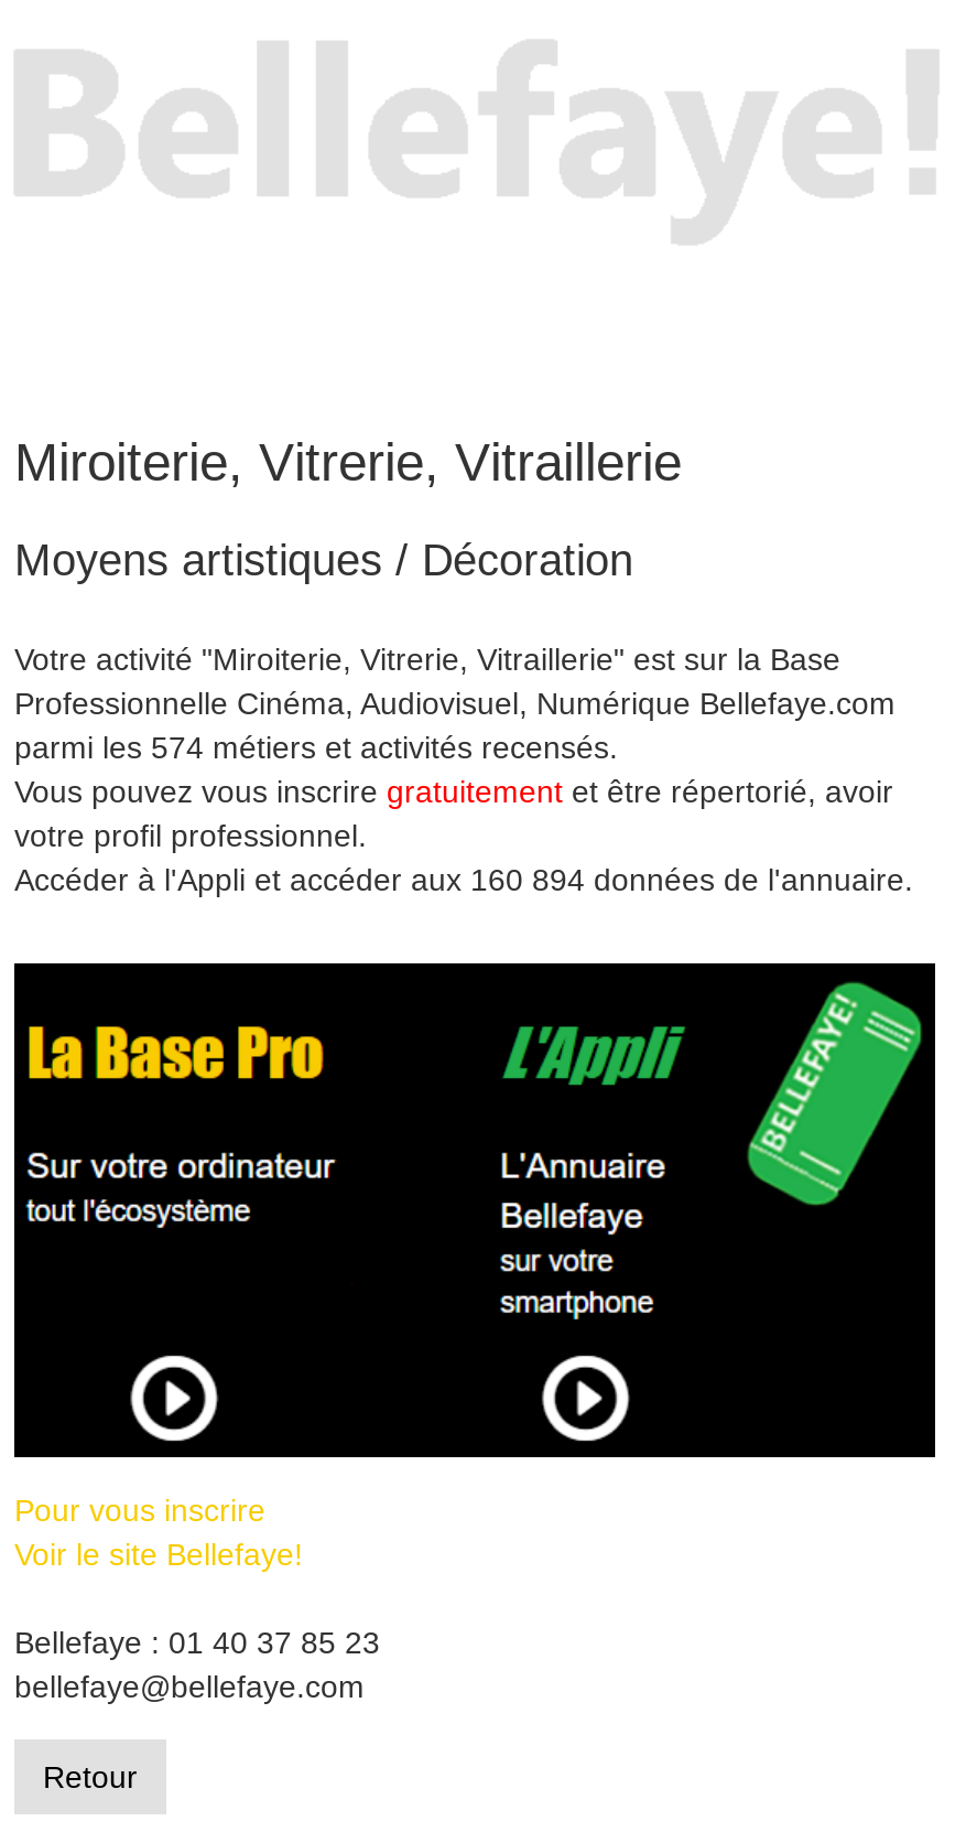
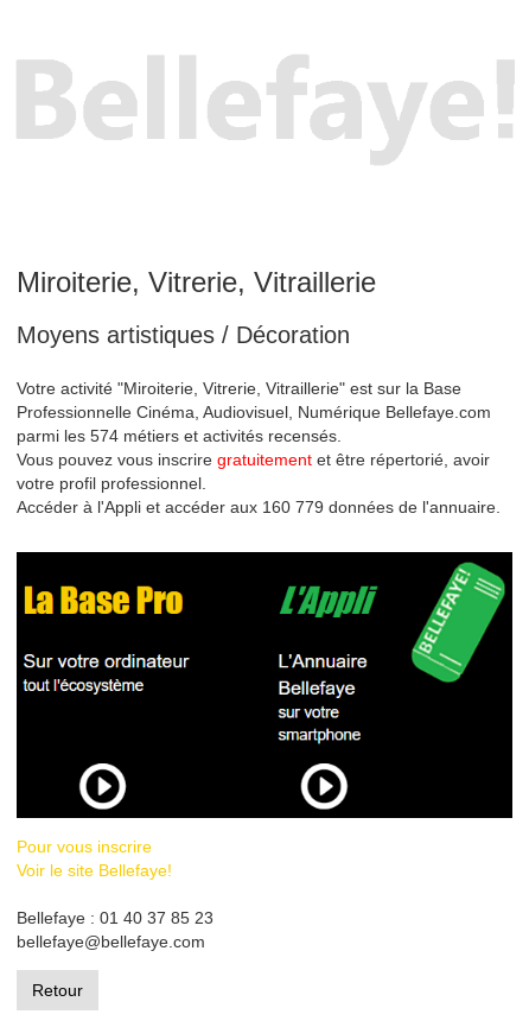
- Accéder à l'Appli et accéder aux 160 894 données de l'annuaire.
+ Accéder à l'Appli et accéder aux 160 779 données de l'annuaire.
